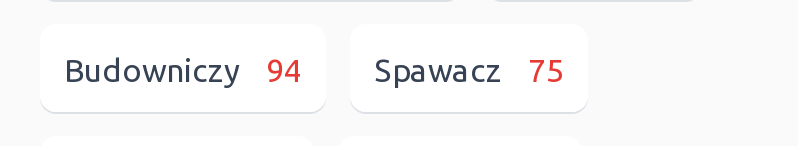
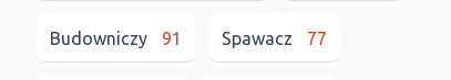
- 94
+ 91

- 75
+ 77
